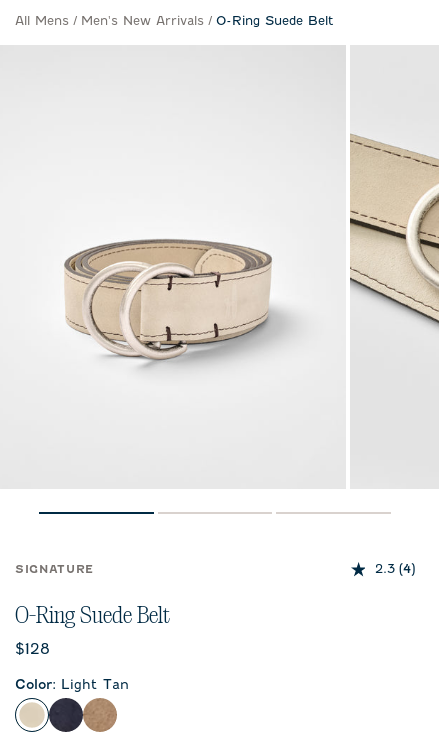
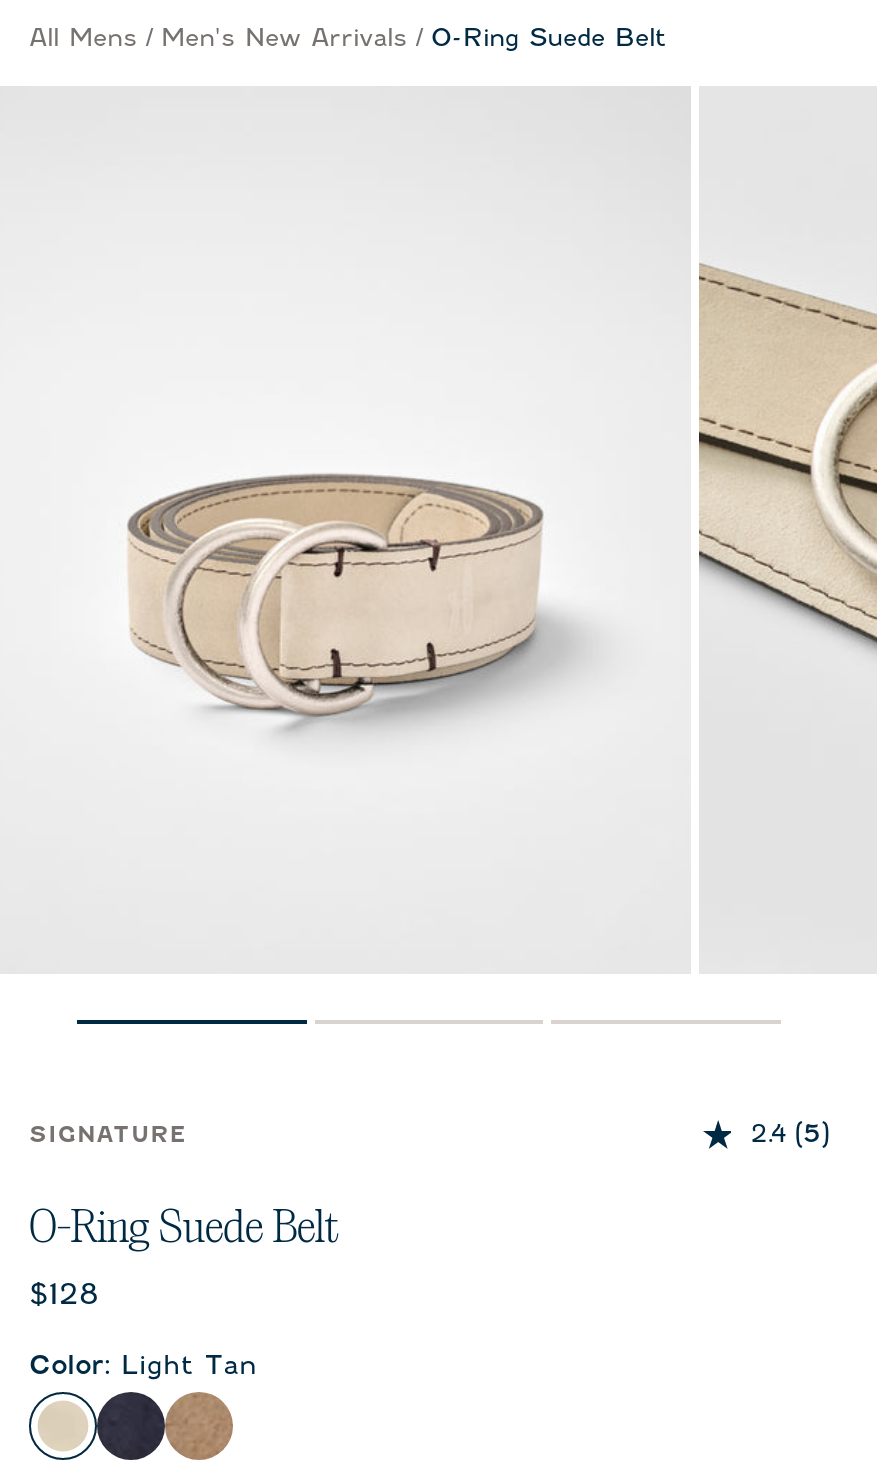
- 2.3 (4)
+ 2.4 (5)
